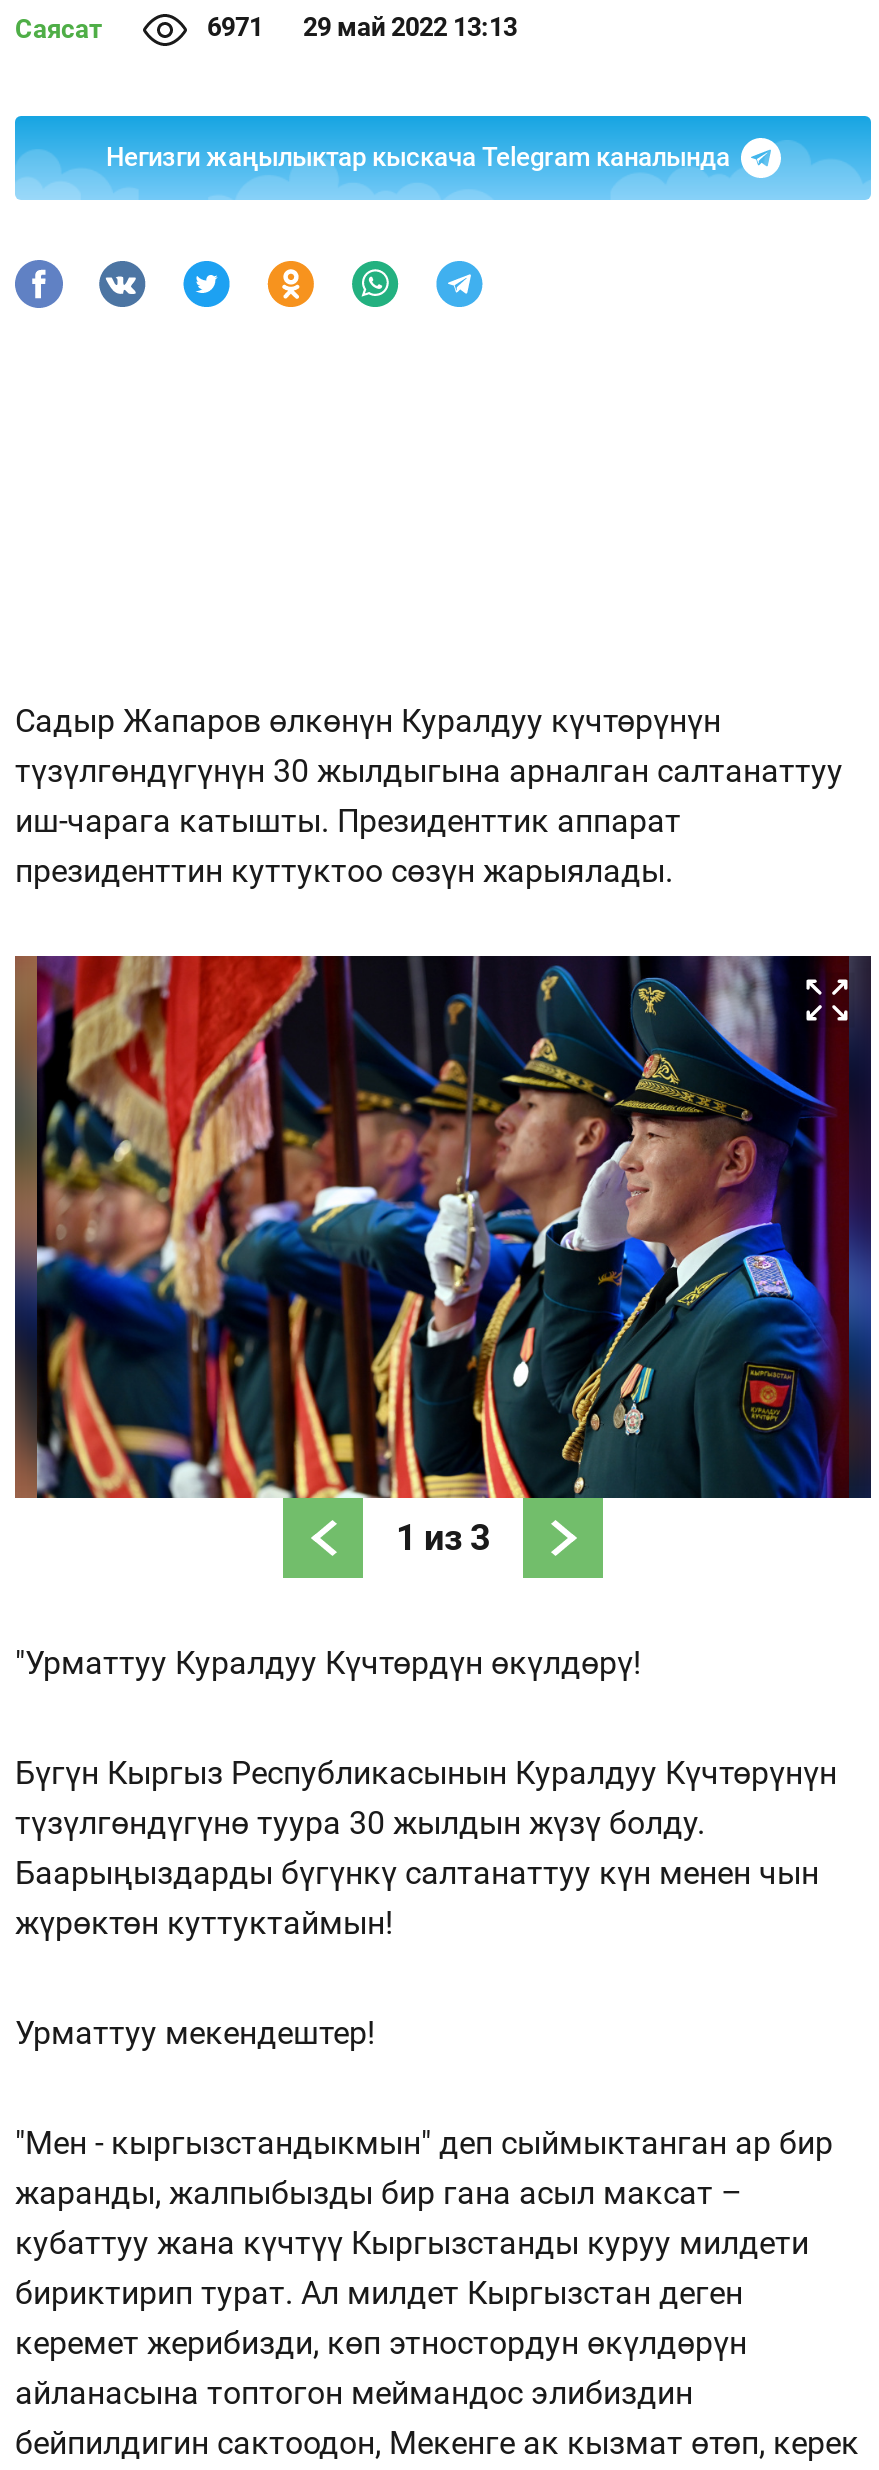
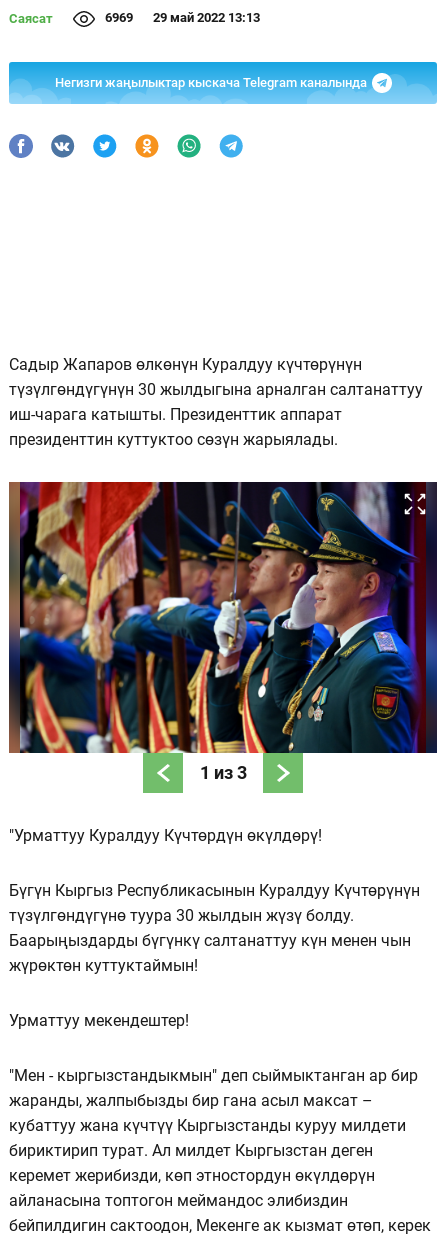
- 6971 29 май 2022 13:13
+ 6969 29 май 2022 13:13
